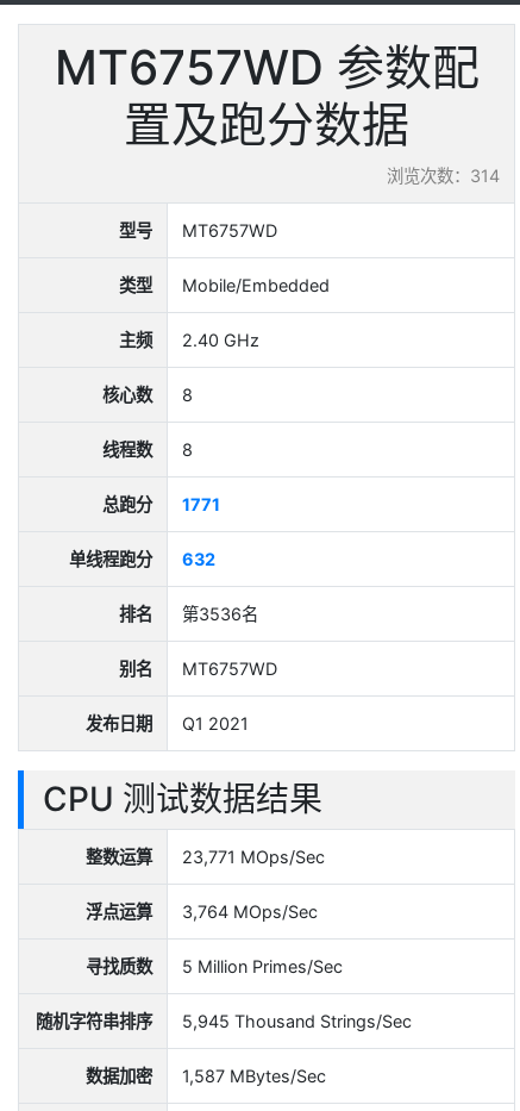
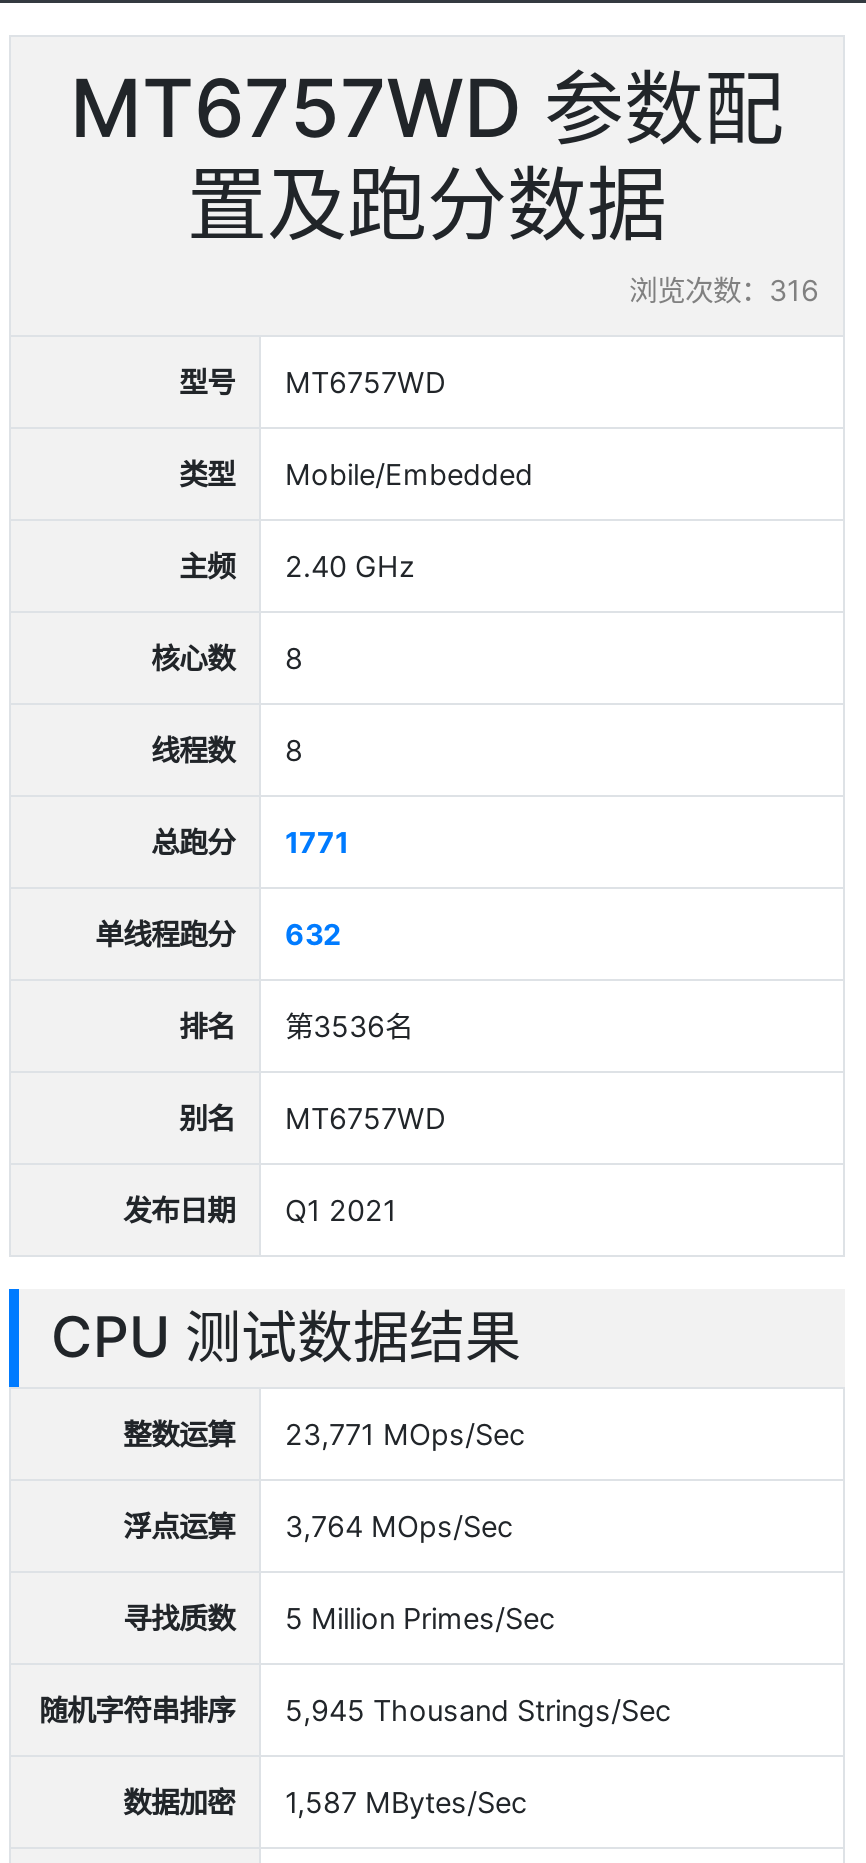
- 浏览次数：314
+ 浏览次数：316
